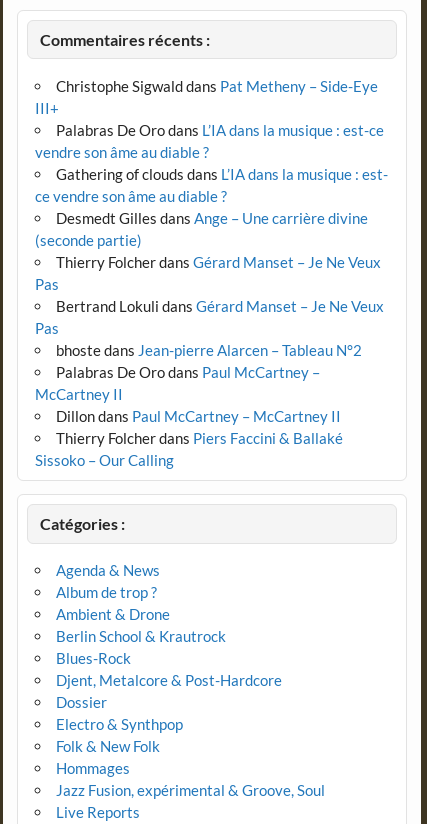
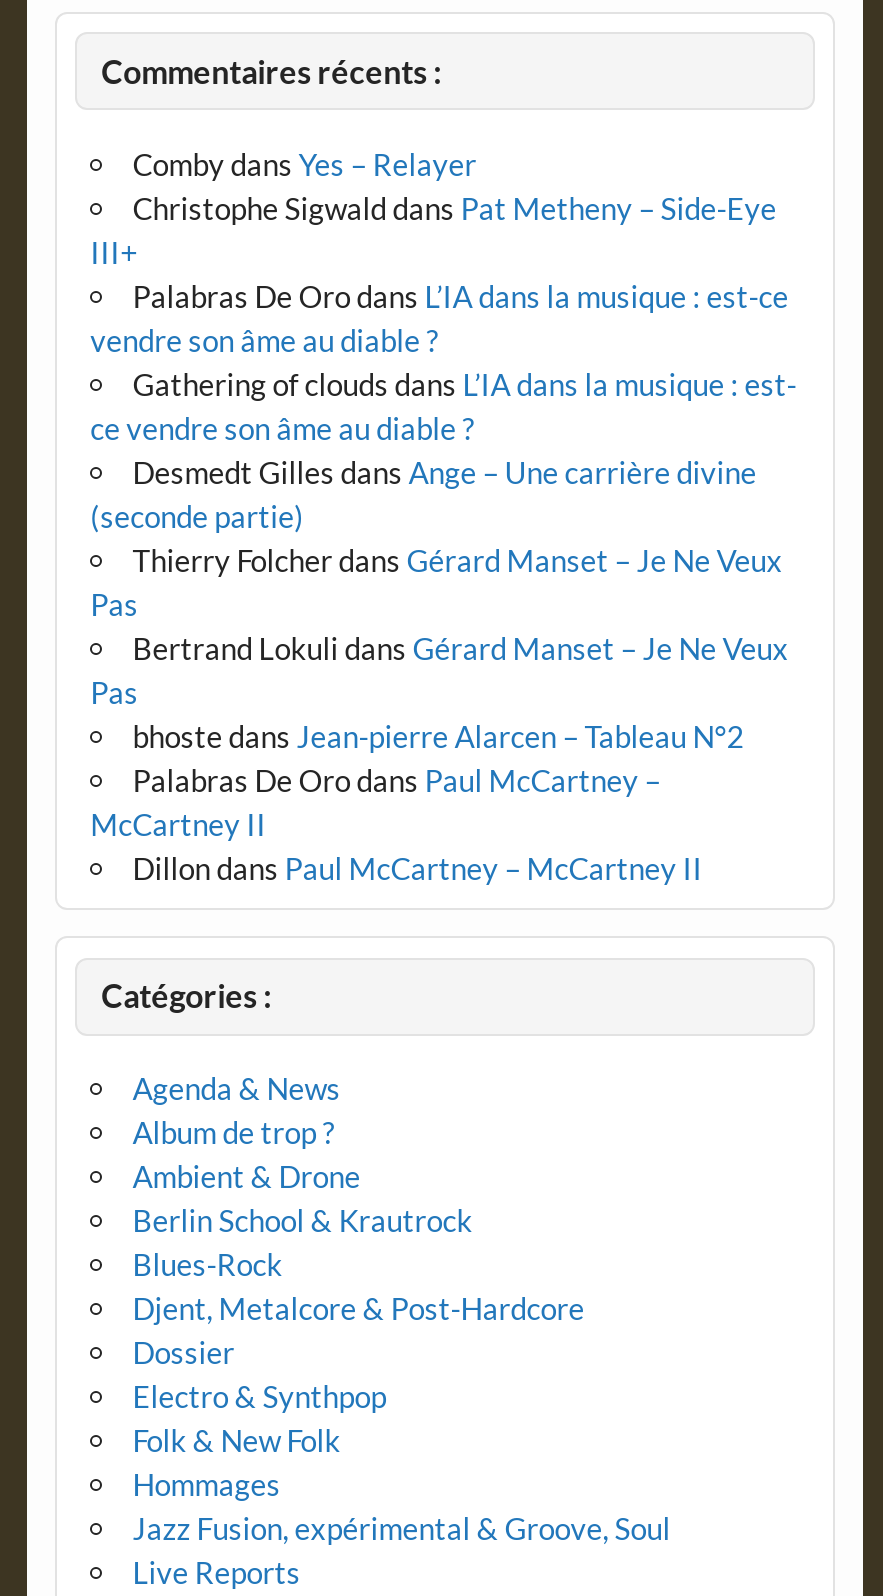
+ Comby dans Yes – Relayer

moved down: Christophe Sigwald dans Pat Metheny – Side-Eye | III+ | Palabras De Oro dans L’IA dans la musique : est-ce | ... | McCartney II | Dillon dans Paul McCartney – McCartney II

- Thierry Folcherdans Piers Faccini & Ballaké
- Sissoko – Our Calling
